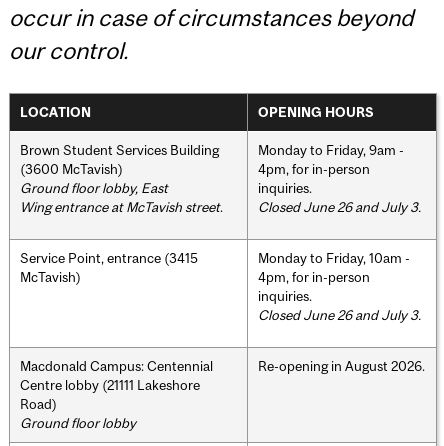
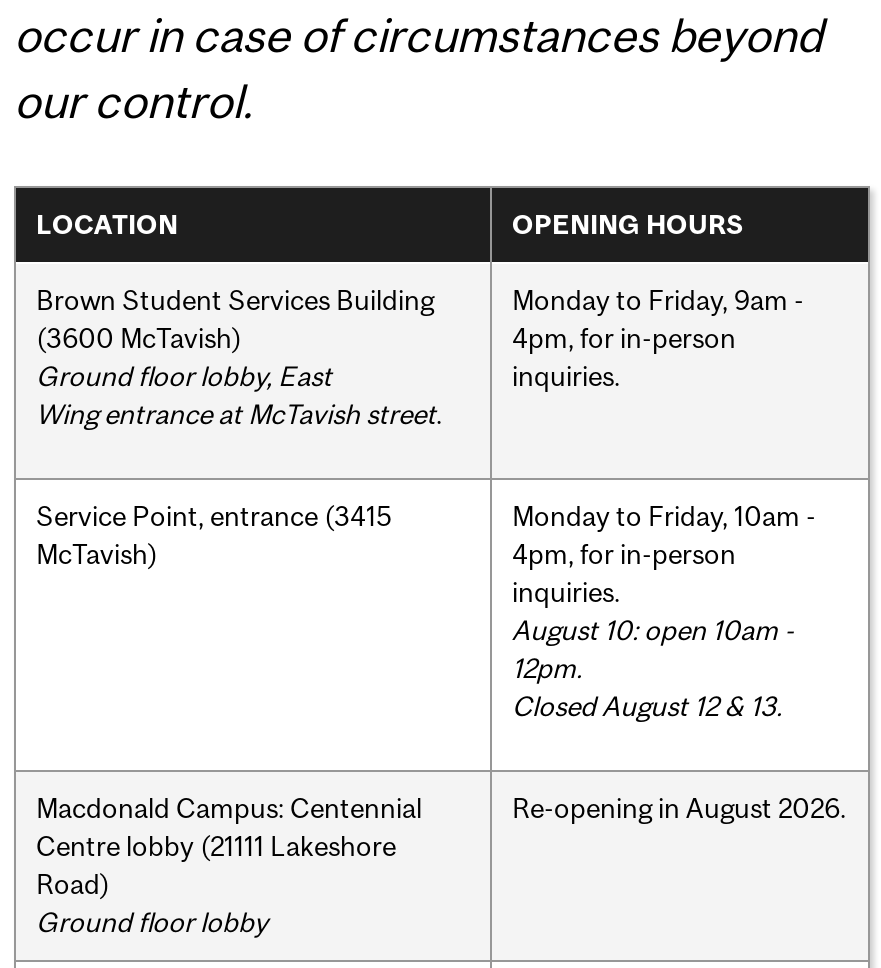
- Closed June 26 and July 3.

- Closed June 26 and July 3.
+ August 10: open 10am -
+ 12pm.
+ Closed August 12 & 13.
